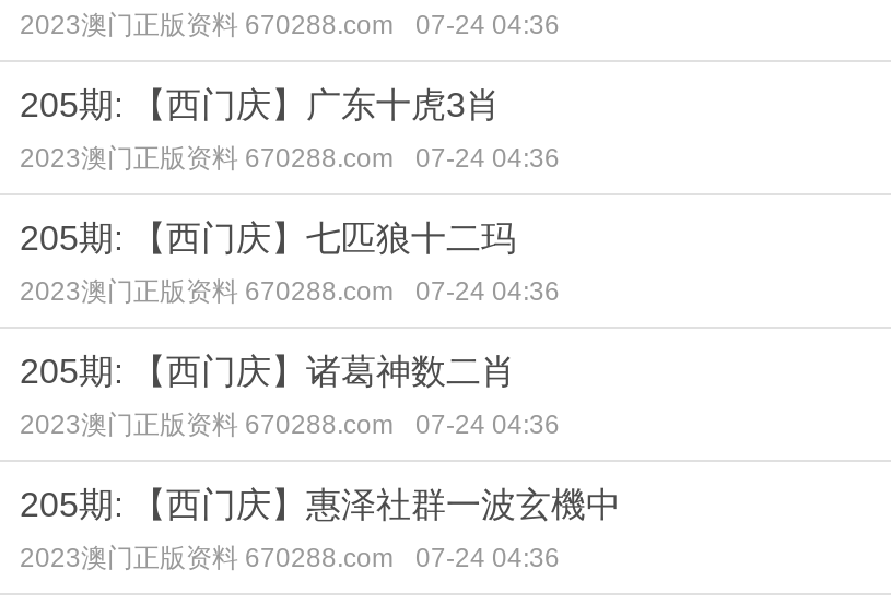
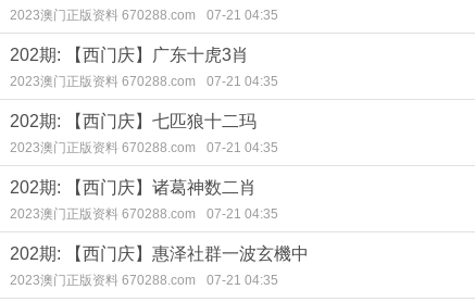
- 2023澳门正版资料 670288.com 07-24 04:36
+ 2023澳门正版资料 670288.com 07-21 04:35

- 205期: 【西门庆】广东十虎3肖
+ 202期: 【西门庆】广东十虎3肖

- 2023澳门正版资料 670288.com 07-24 04:36
+ 2023澳门正版资料 670288.com 07-21 04:35

- 205期: 【西门庆】七匹狼十二玛
+ 202期: 【西门庆】七匹狼十二玛

- 2023澳门正版资料 670288.com 07-24 04:36
+ 2023澳门正版资料 670288.com 07-21 04:35

- 205期: 【西门庆】诸葛神数二肖
+ 202期: 【西门庆】诸葛神数二肖

- 2023澳门正版资料 670288.com 07-24 04:36
+ 2023澳门正版资料 670288.com 07-21 04:35

- 205期: 【西门庆】惠泽社群一波玄機中
+ 202期: 【西门庆】惠泽社群一波玄機中

- 2023澳门正版资料 670288.com 07-24 04:36
+ 2023澳门正版资料 670288.com 07-21 04:35
